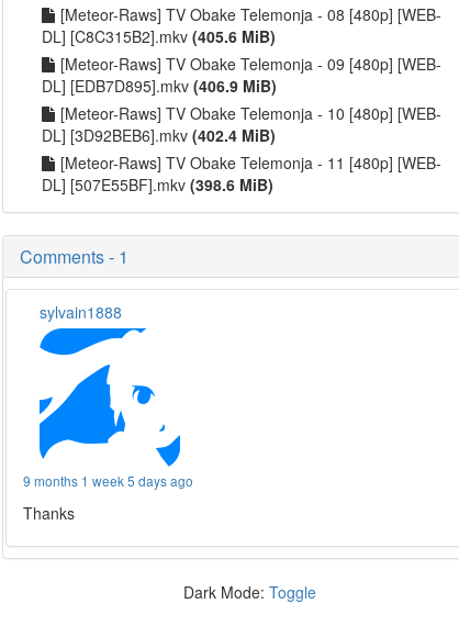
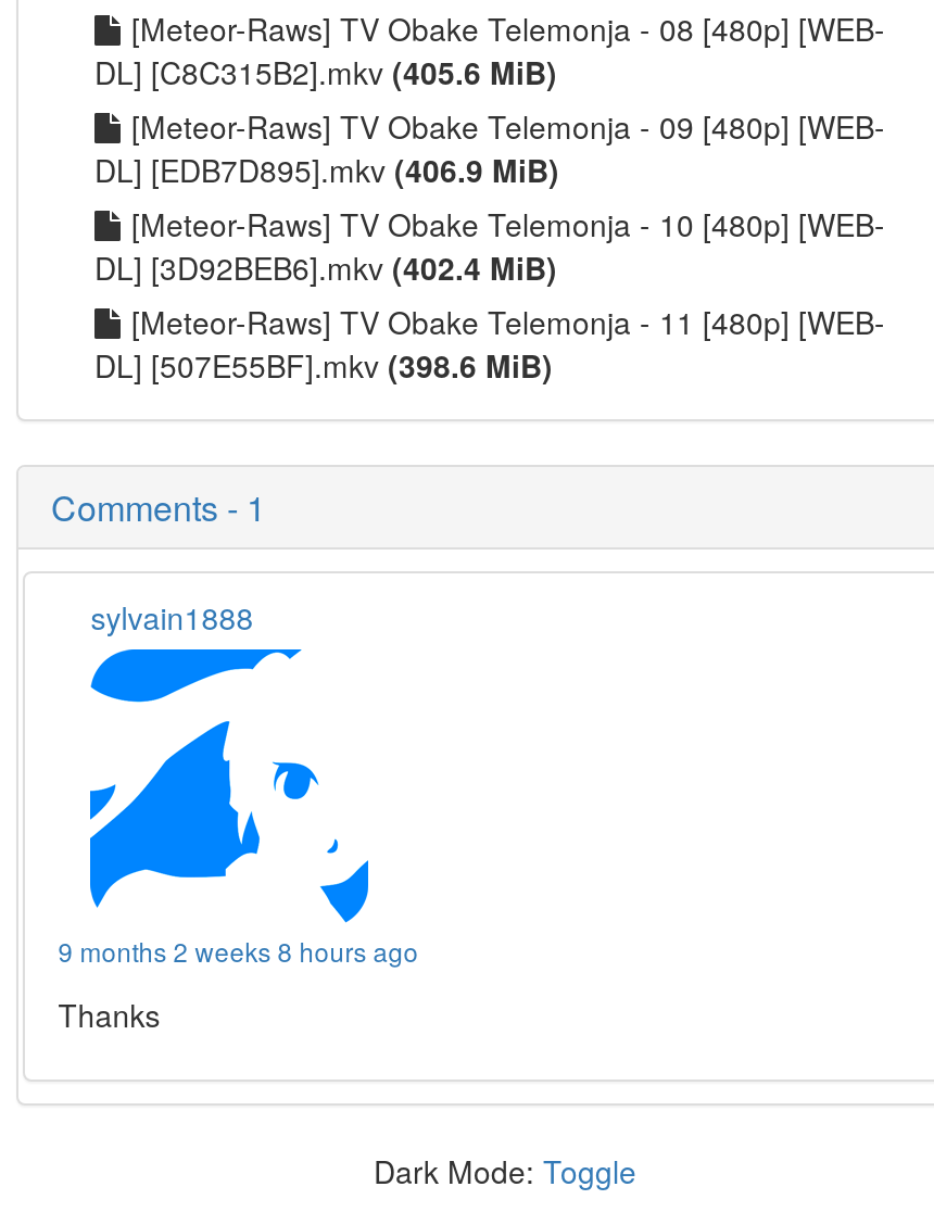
- 9 months 1 week 5 days ago
+ 9 months 2 weeks 8 hours ago
